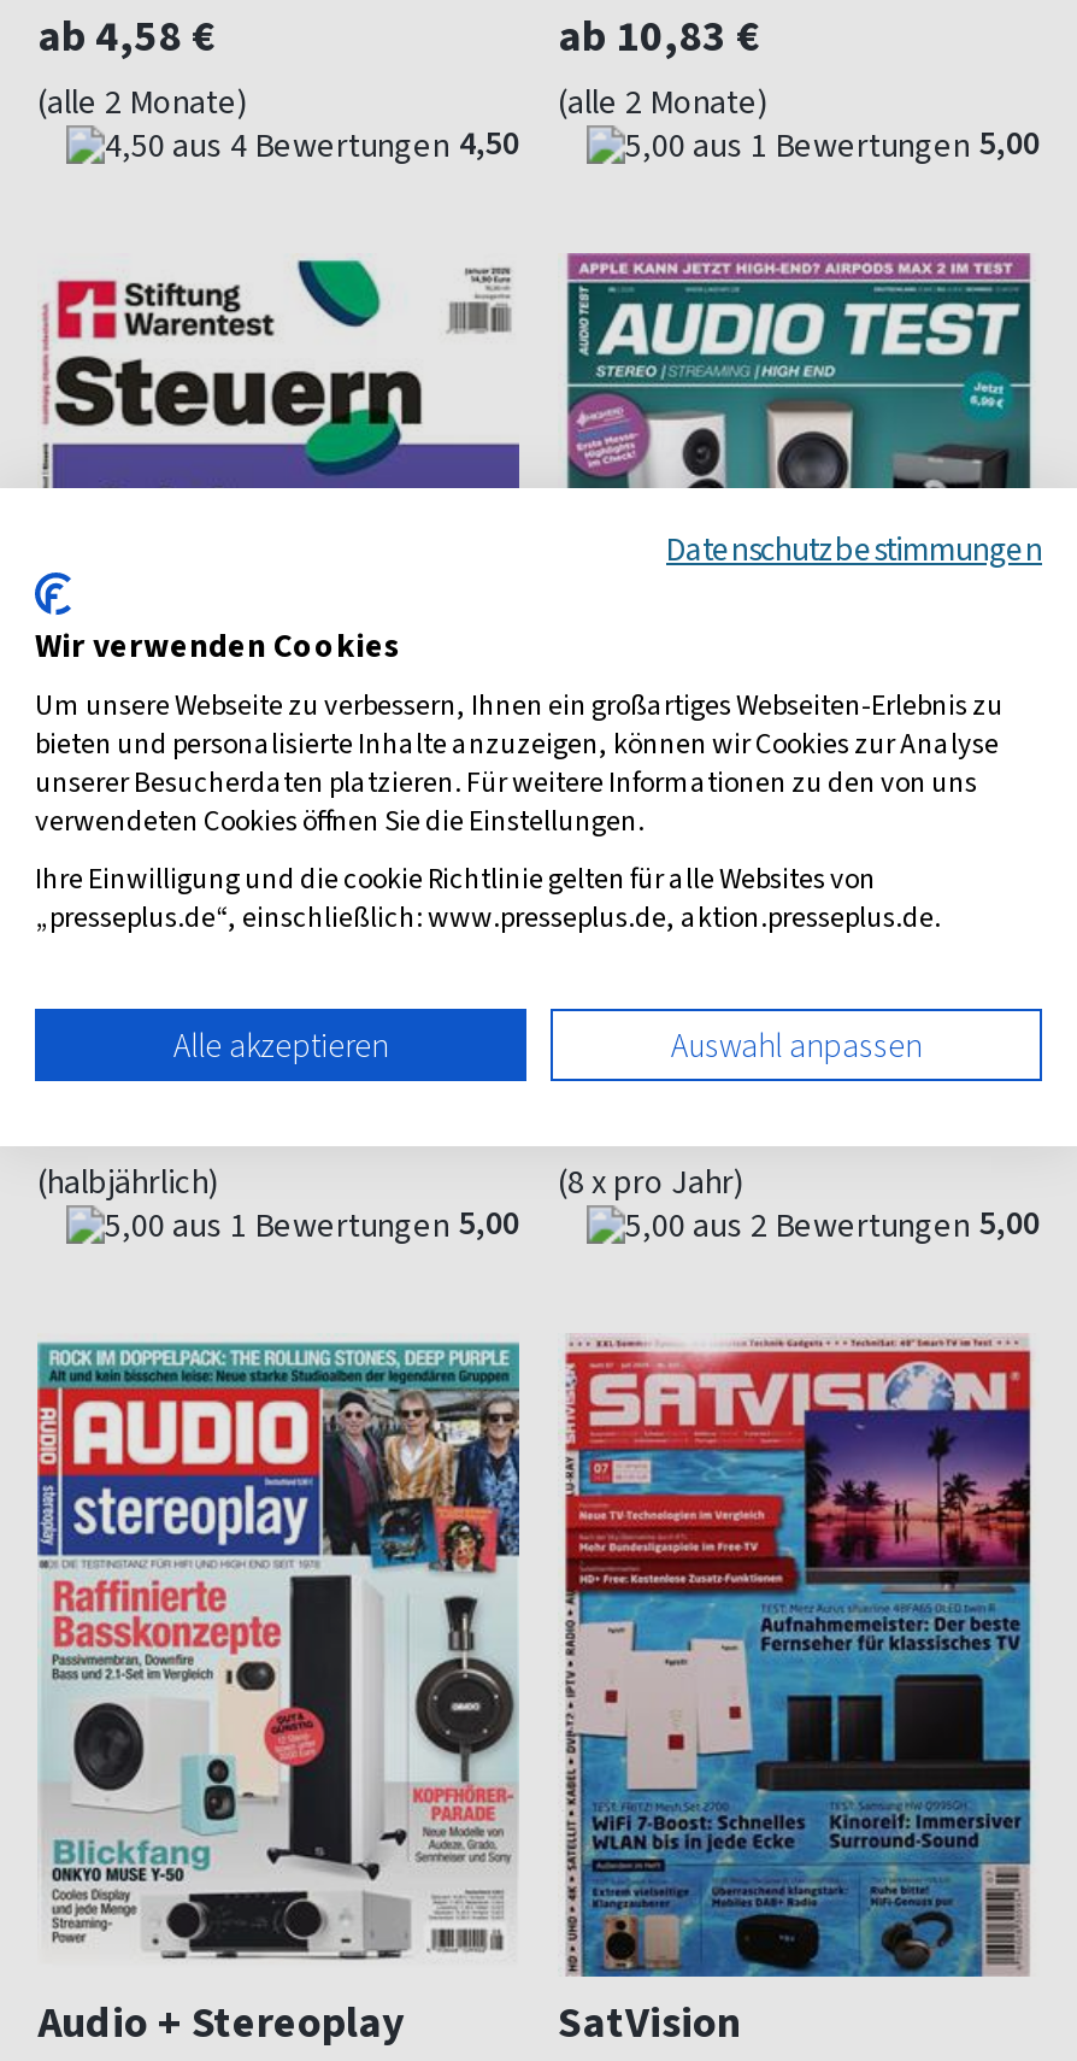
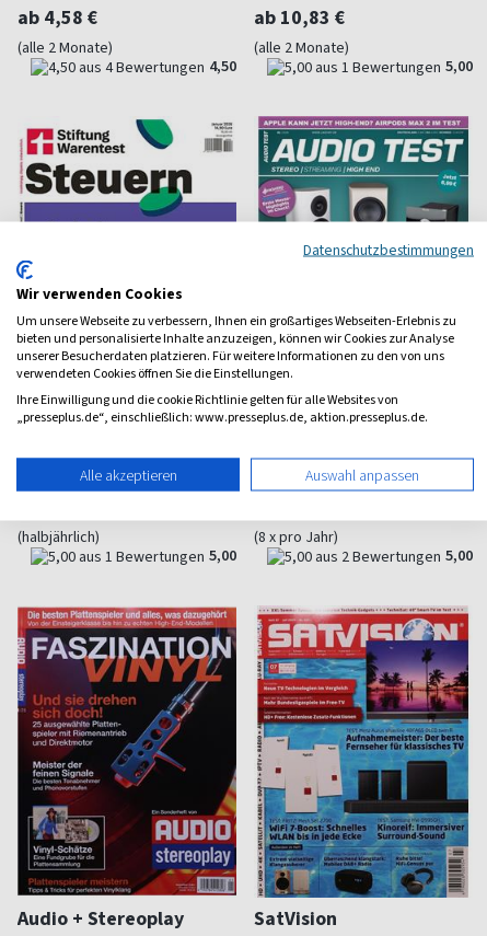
- [image]
+ [image]
